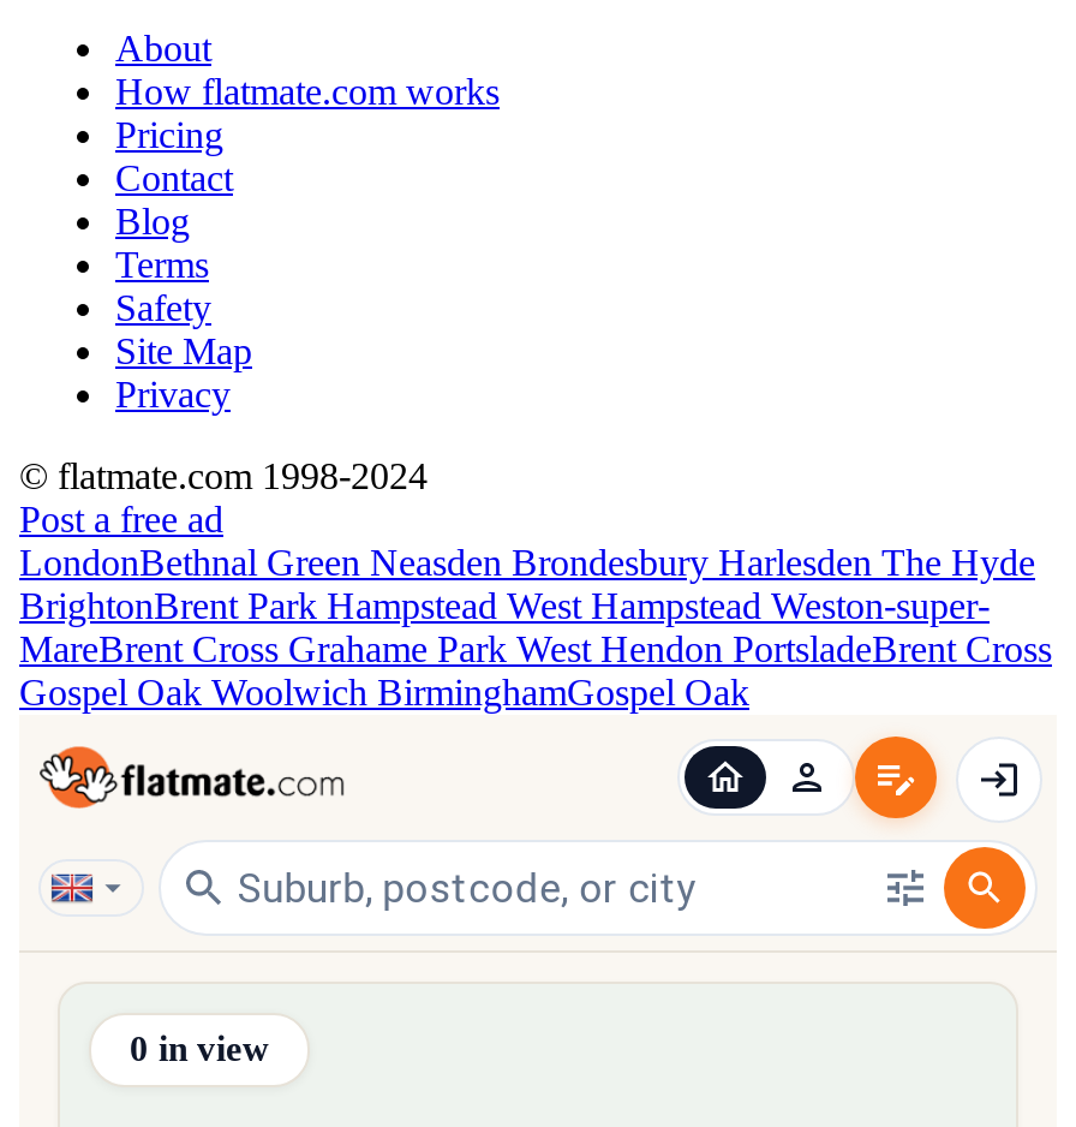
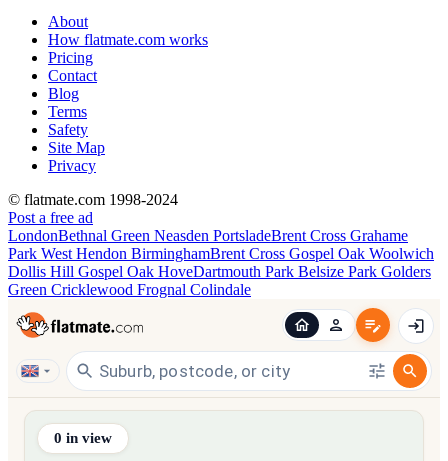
- LondonBethnal Green Neasden Brondesbury Harlesden The Hyde
- BrightonBrent Park Hampstead West Hampstead Weston-super-
- MareBrent Cross Grahame Park West Hendon PortsladeBrent Cross
- Gospel Oak Woolwich BirminghamGospel Oak
+ LondonBethnal Green Neasden PortsladeBrent Cross Grahame
+ Park West Hendon BirminghamBrent Cross Gospel Oak Woolwich
+ Dollis Hill Gospel Oak HoveDartmouth Park Belsize Park Golders
+ Green Cricklewood Frognal Colindale
